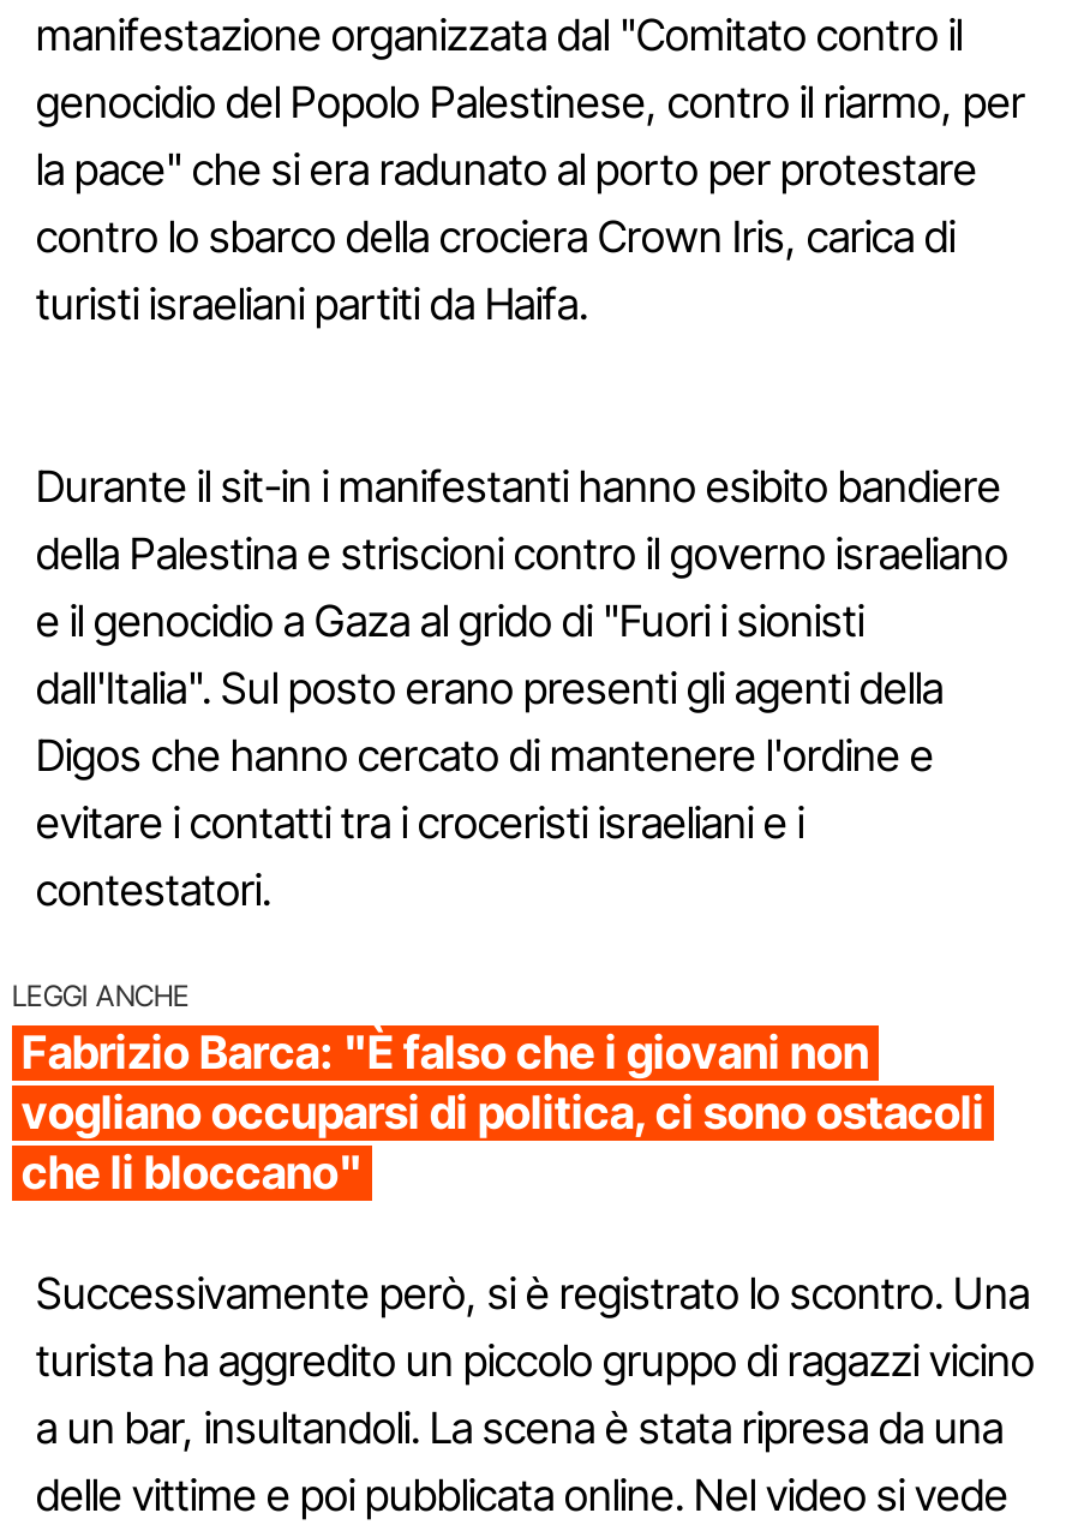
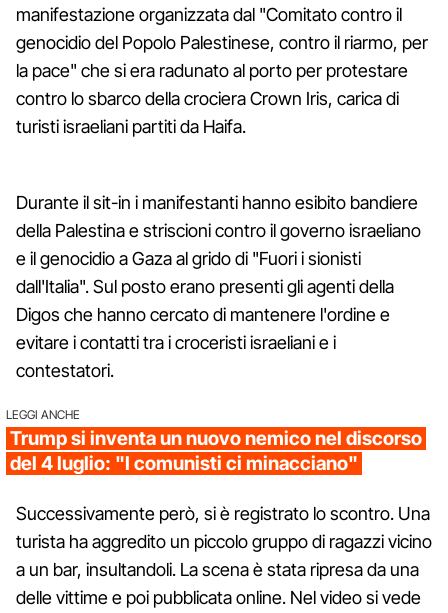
- Fabrizio Barca: "È falso che i giovani non
- vogliano occuparsi di politica, ci sono ostacoli
- che li bloccano"
+ Trump si inventa un nuovo nemico nel discorso
+ del 4 luglio: "I comunisti ci minacciano"
